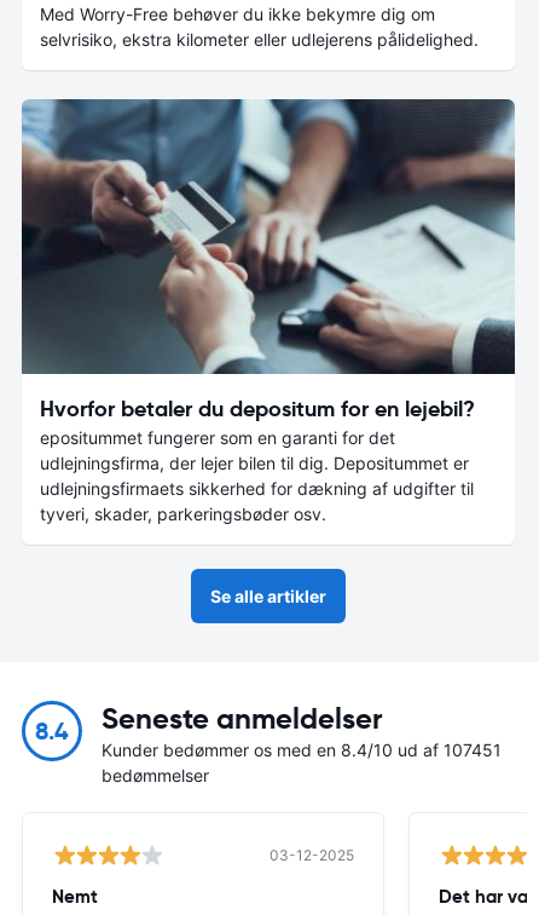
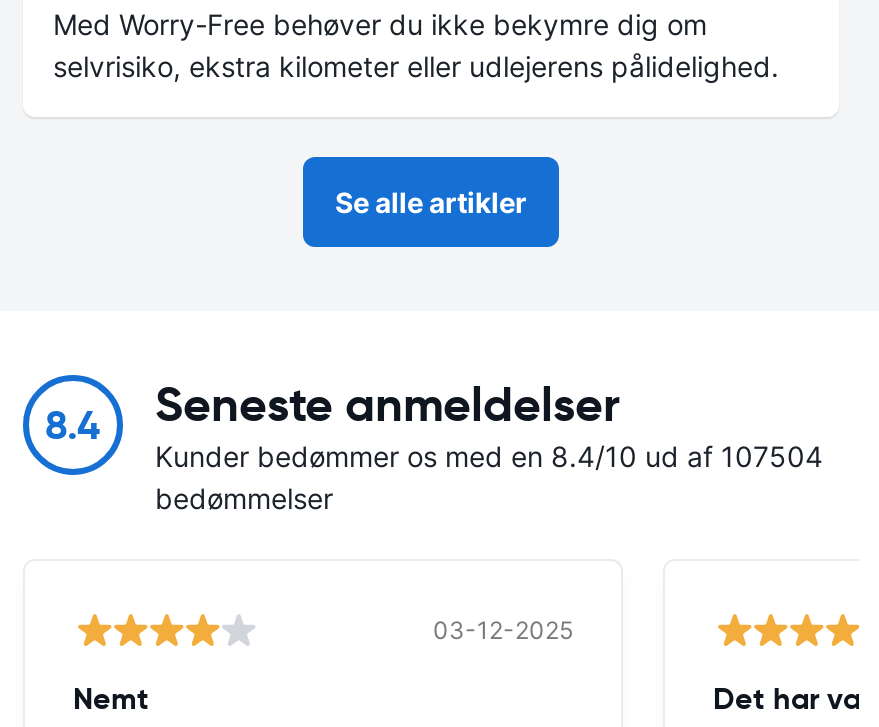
- [image]
- Hvorfor betaler du depositum for en lejebil?
- epositummet fungerer som en garanti for det
- udlejningsfirma, der lejer bilen til dig. Depositummet er
- udlejningsfirmaets sikkerhed for dækning af udgifter til
- tyveri, skader, parkeringsbøder osv.

- Kunder bedømmer os med en 8.4/10 ud af 107451
+ Kunder bedømmer os med en 8.4/10 ud af 107504
